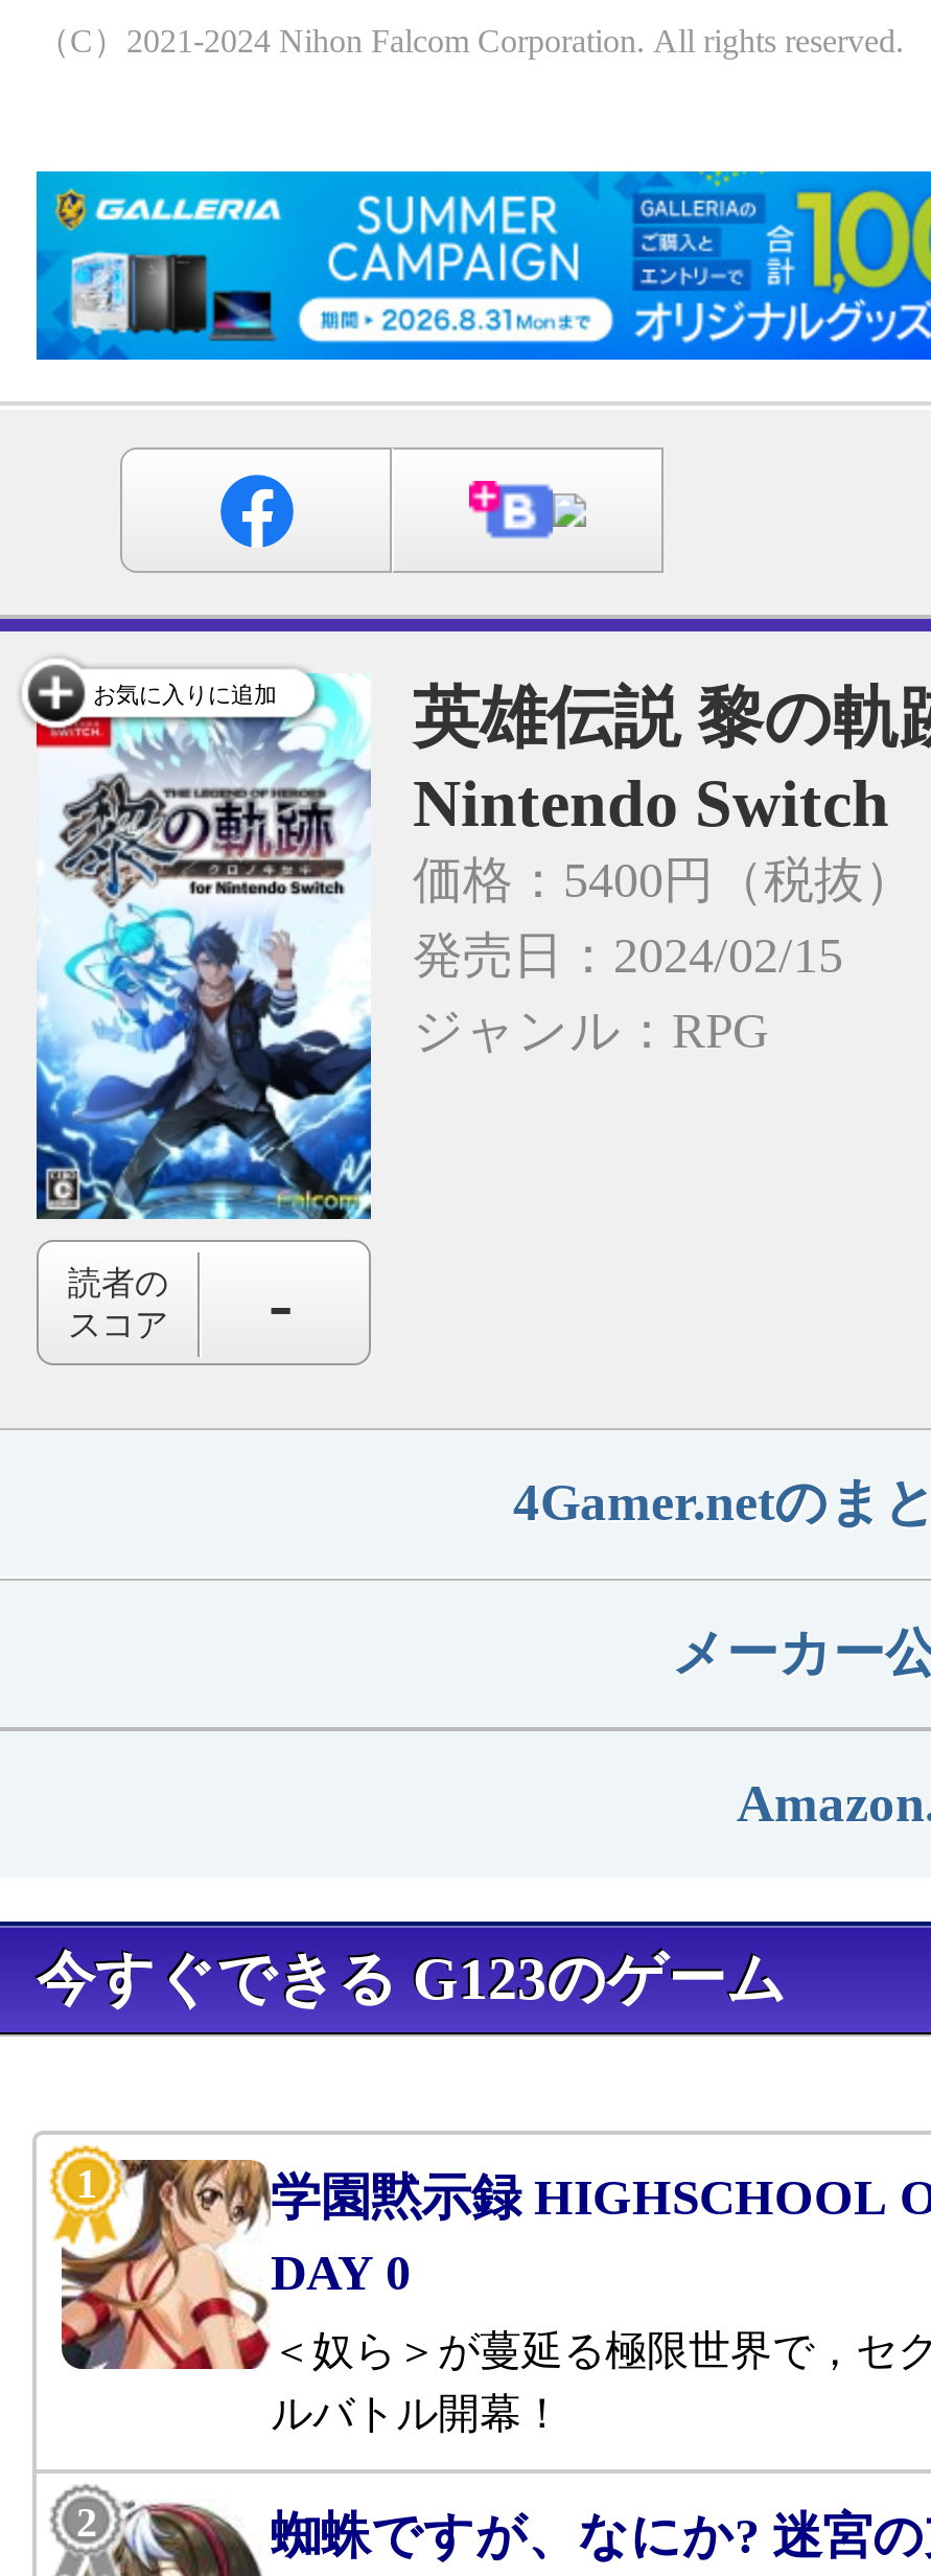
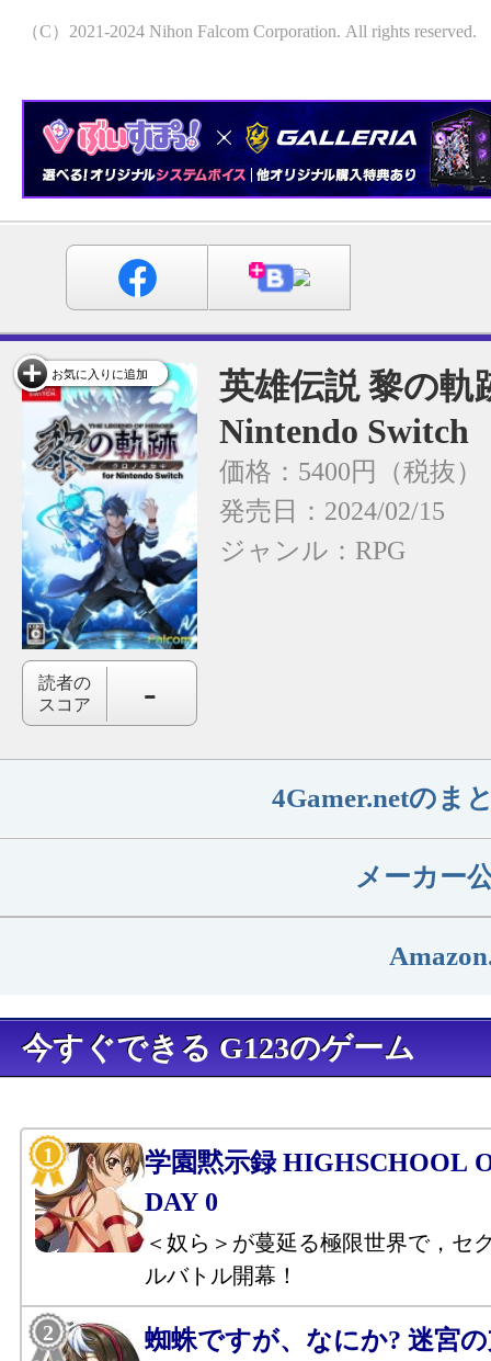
- [image]
+ [image]
